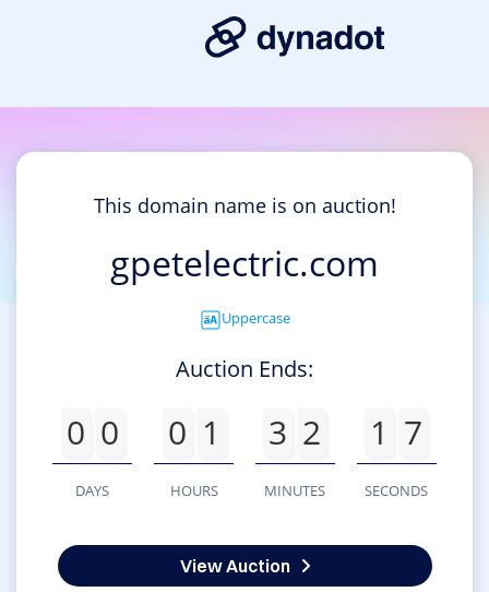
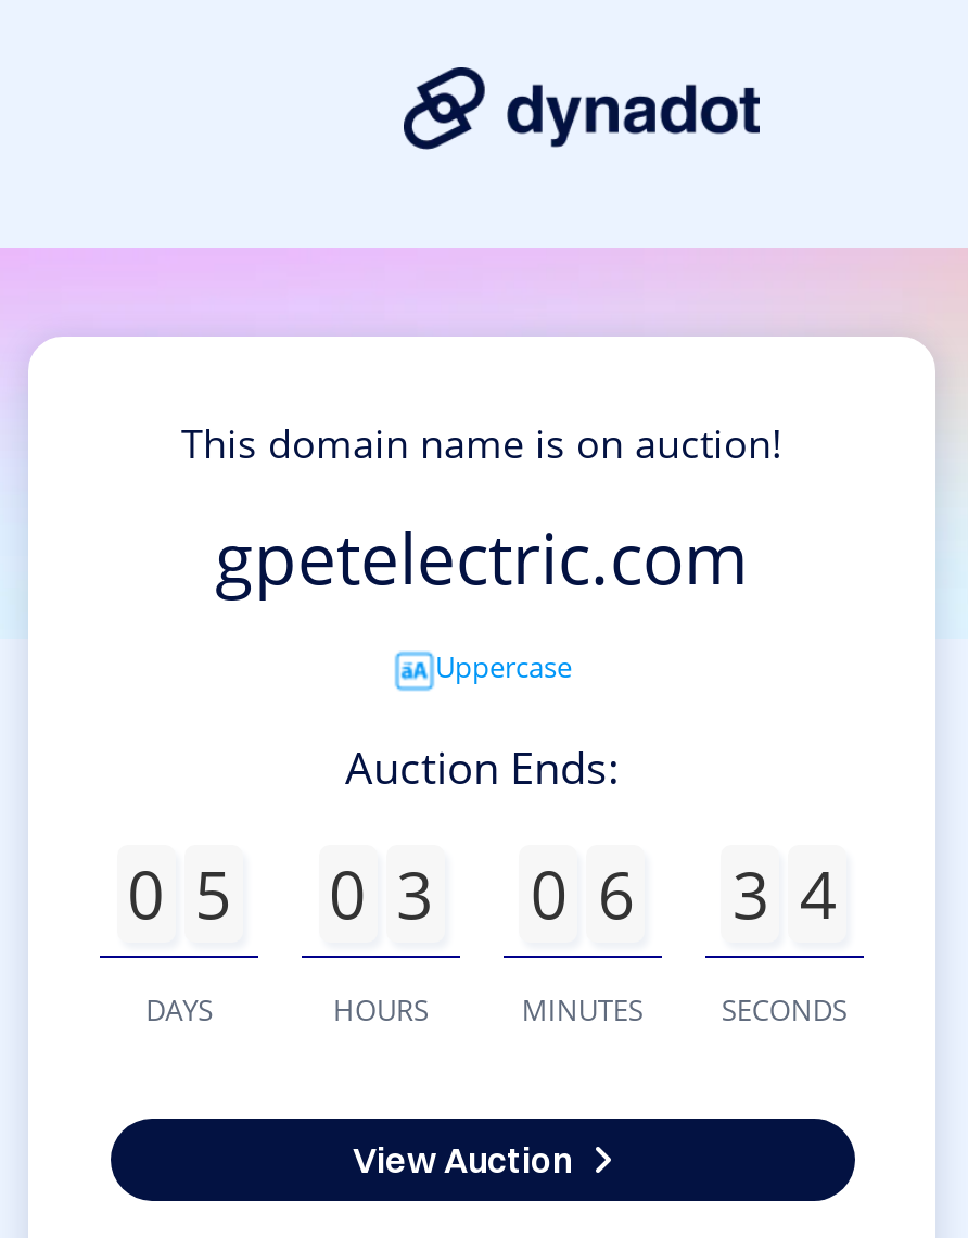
- 0 0
+ 0 5

- 0 1
+ 0 3

- 3 2
+ 0 6

- 1 7
+ 3 4
